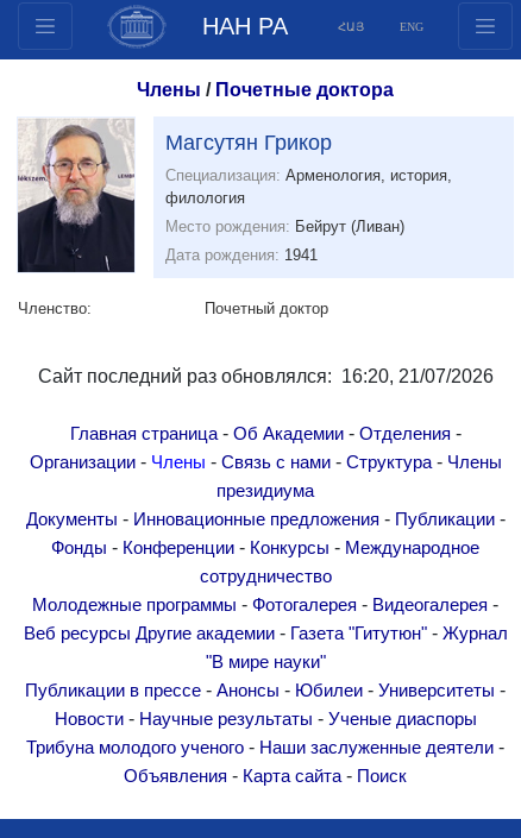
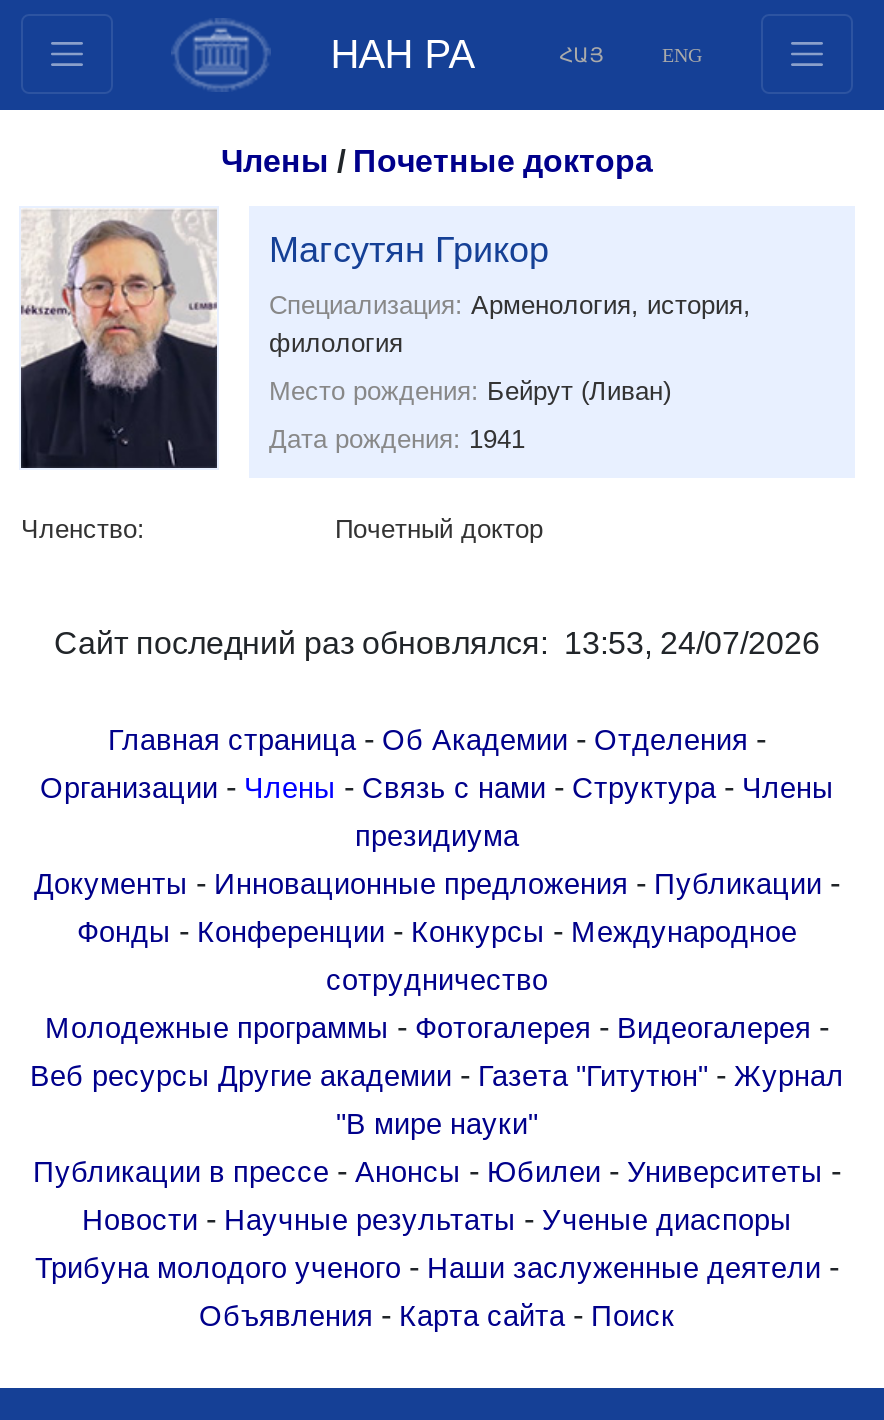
- Сайт последний раз обновлялся: 16:20, 21/07/2026
+ Сайт последний раз обновлялся: 13:53, 24/07/2026
